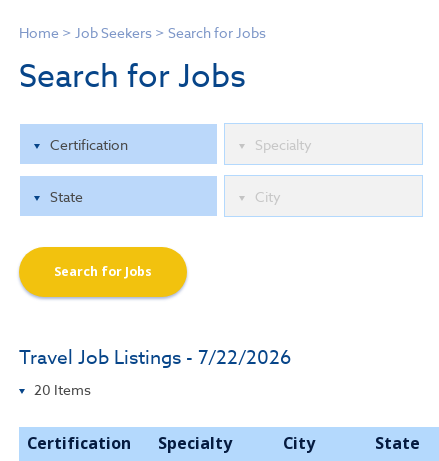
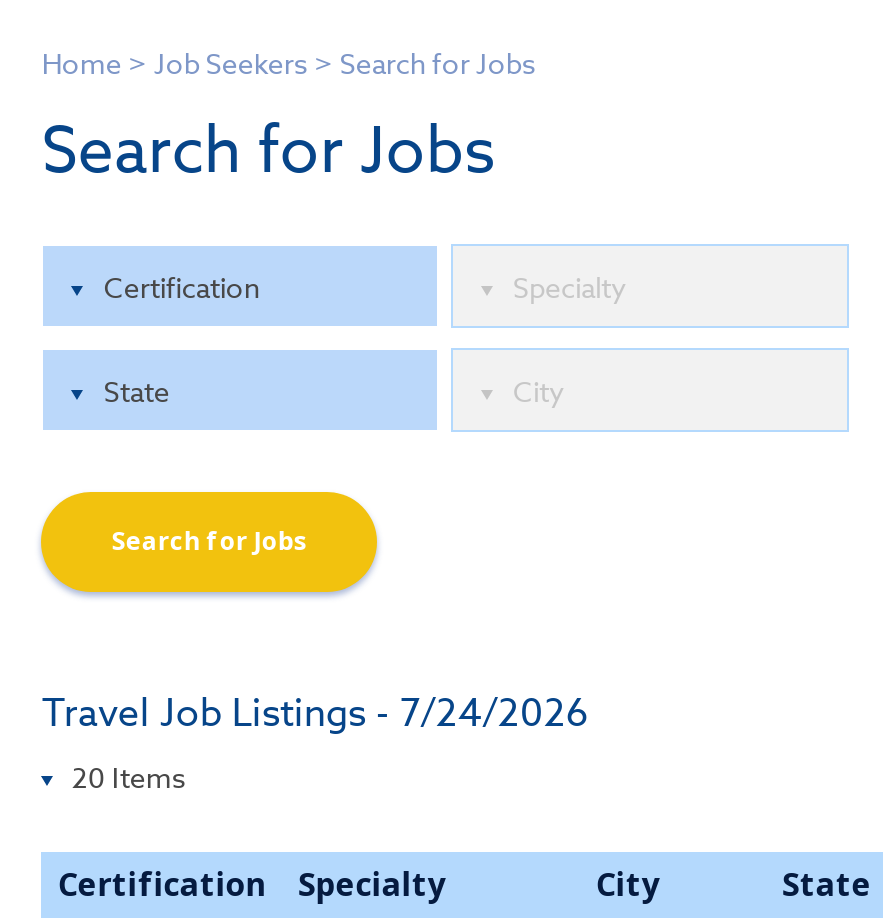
- Travel Job Listings - 7/22/2026
+ Travel Job Listings - 7/24/2026
